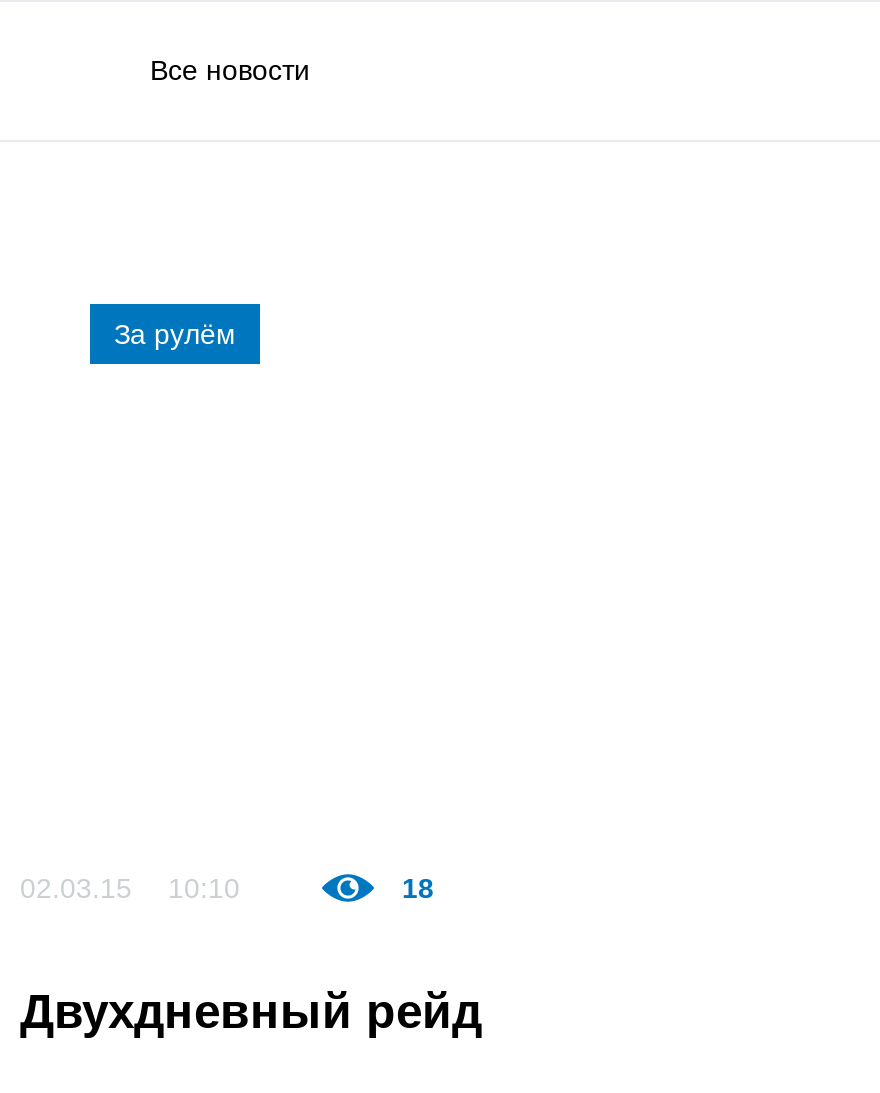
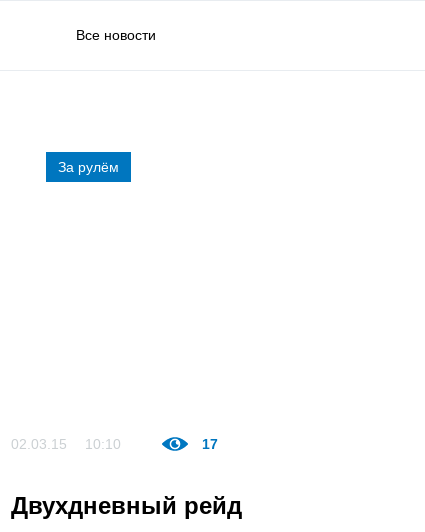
- 18
+ 17
